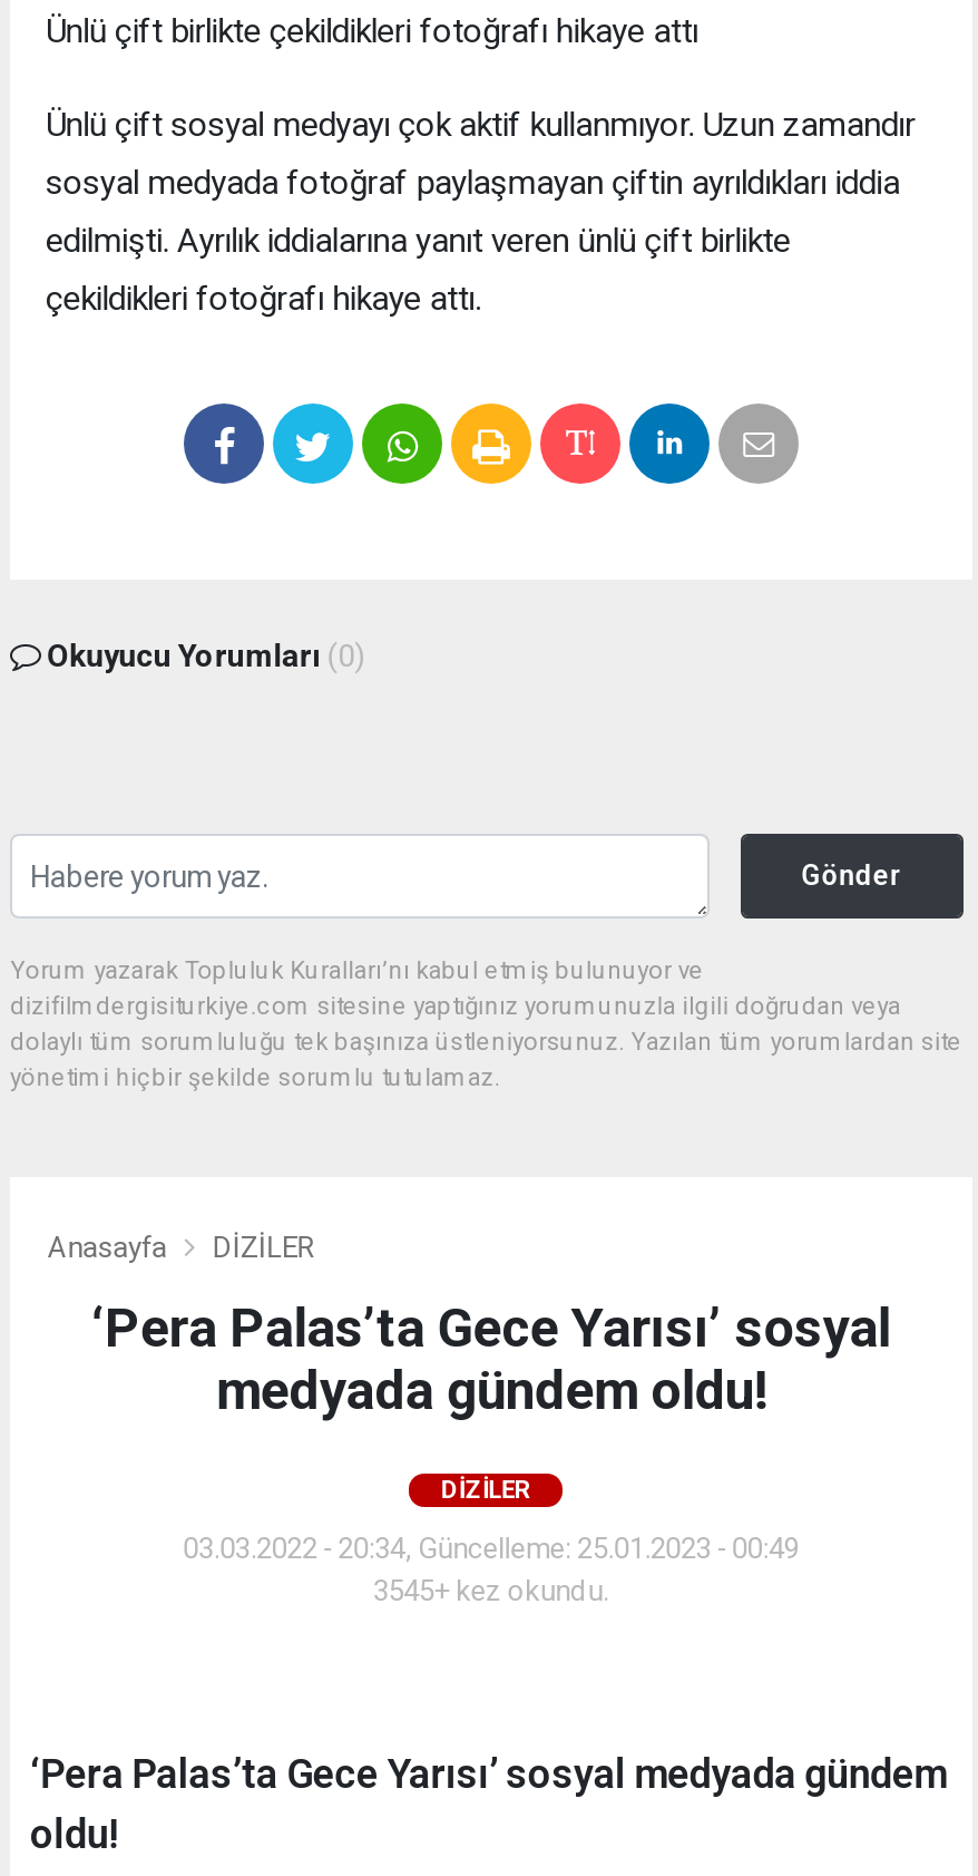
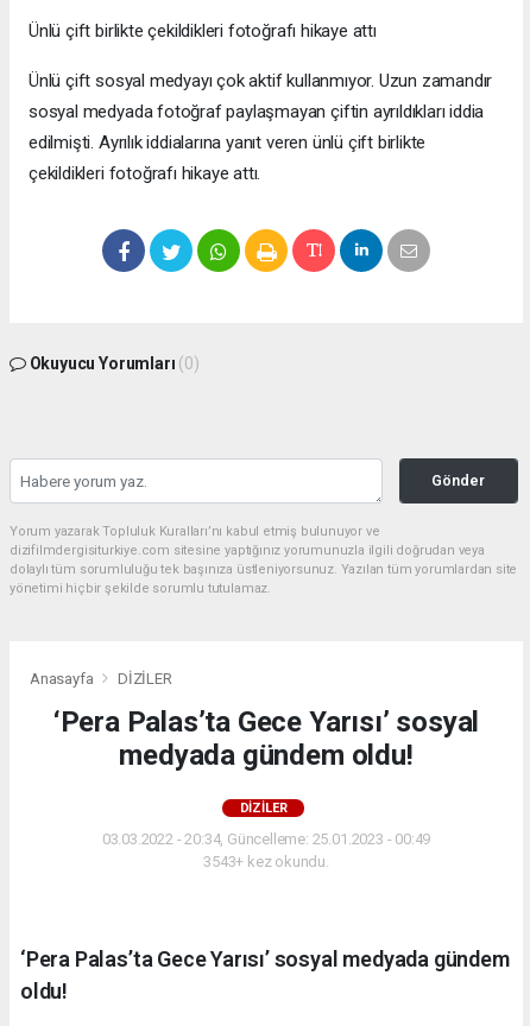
- 3545+ kez okundu.
+ 3543+ kez okundu.
